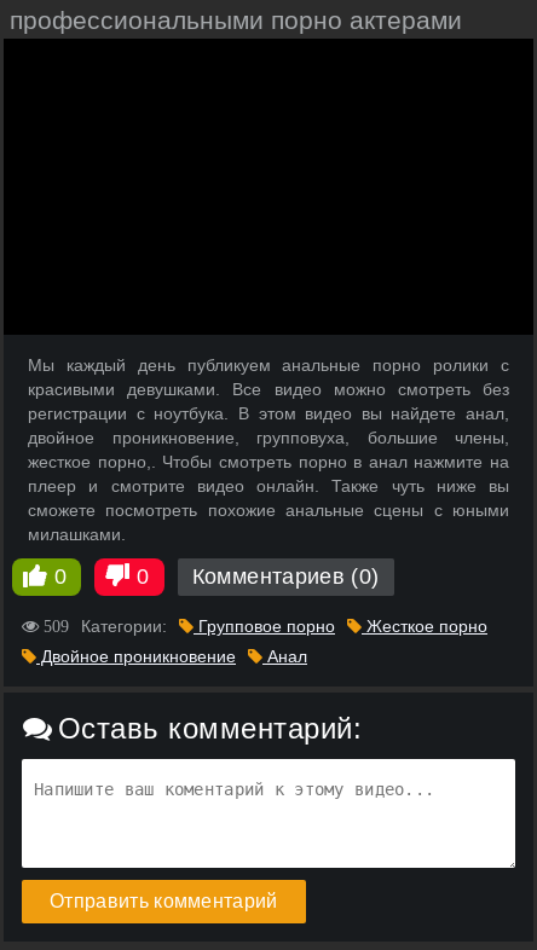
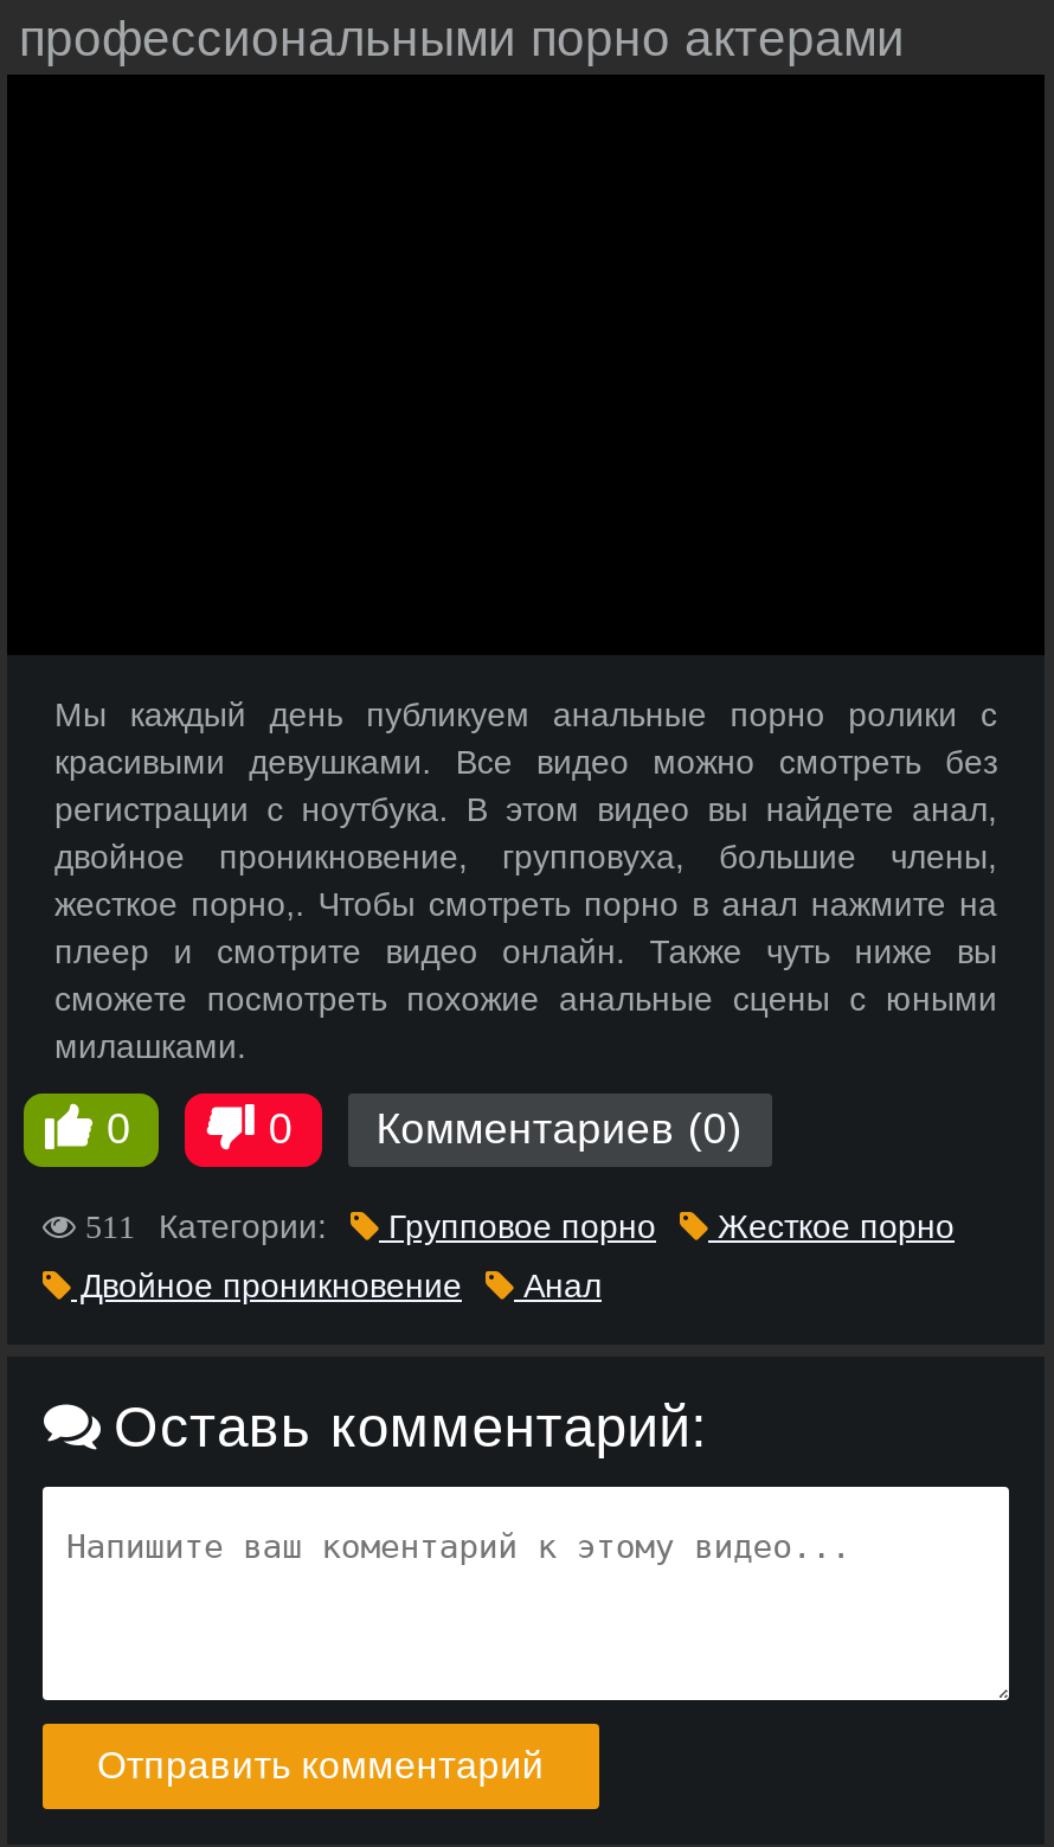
- 509 Категории: Групповое порно Жесткое порно
+ 511 Категории: Групповое порно Жесткое порно
